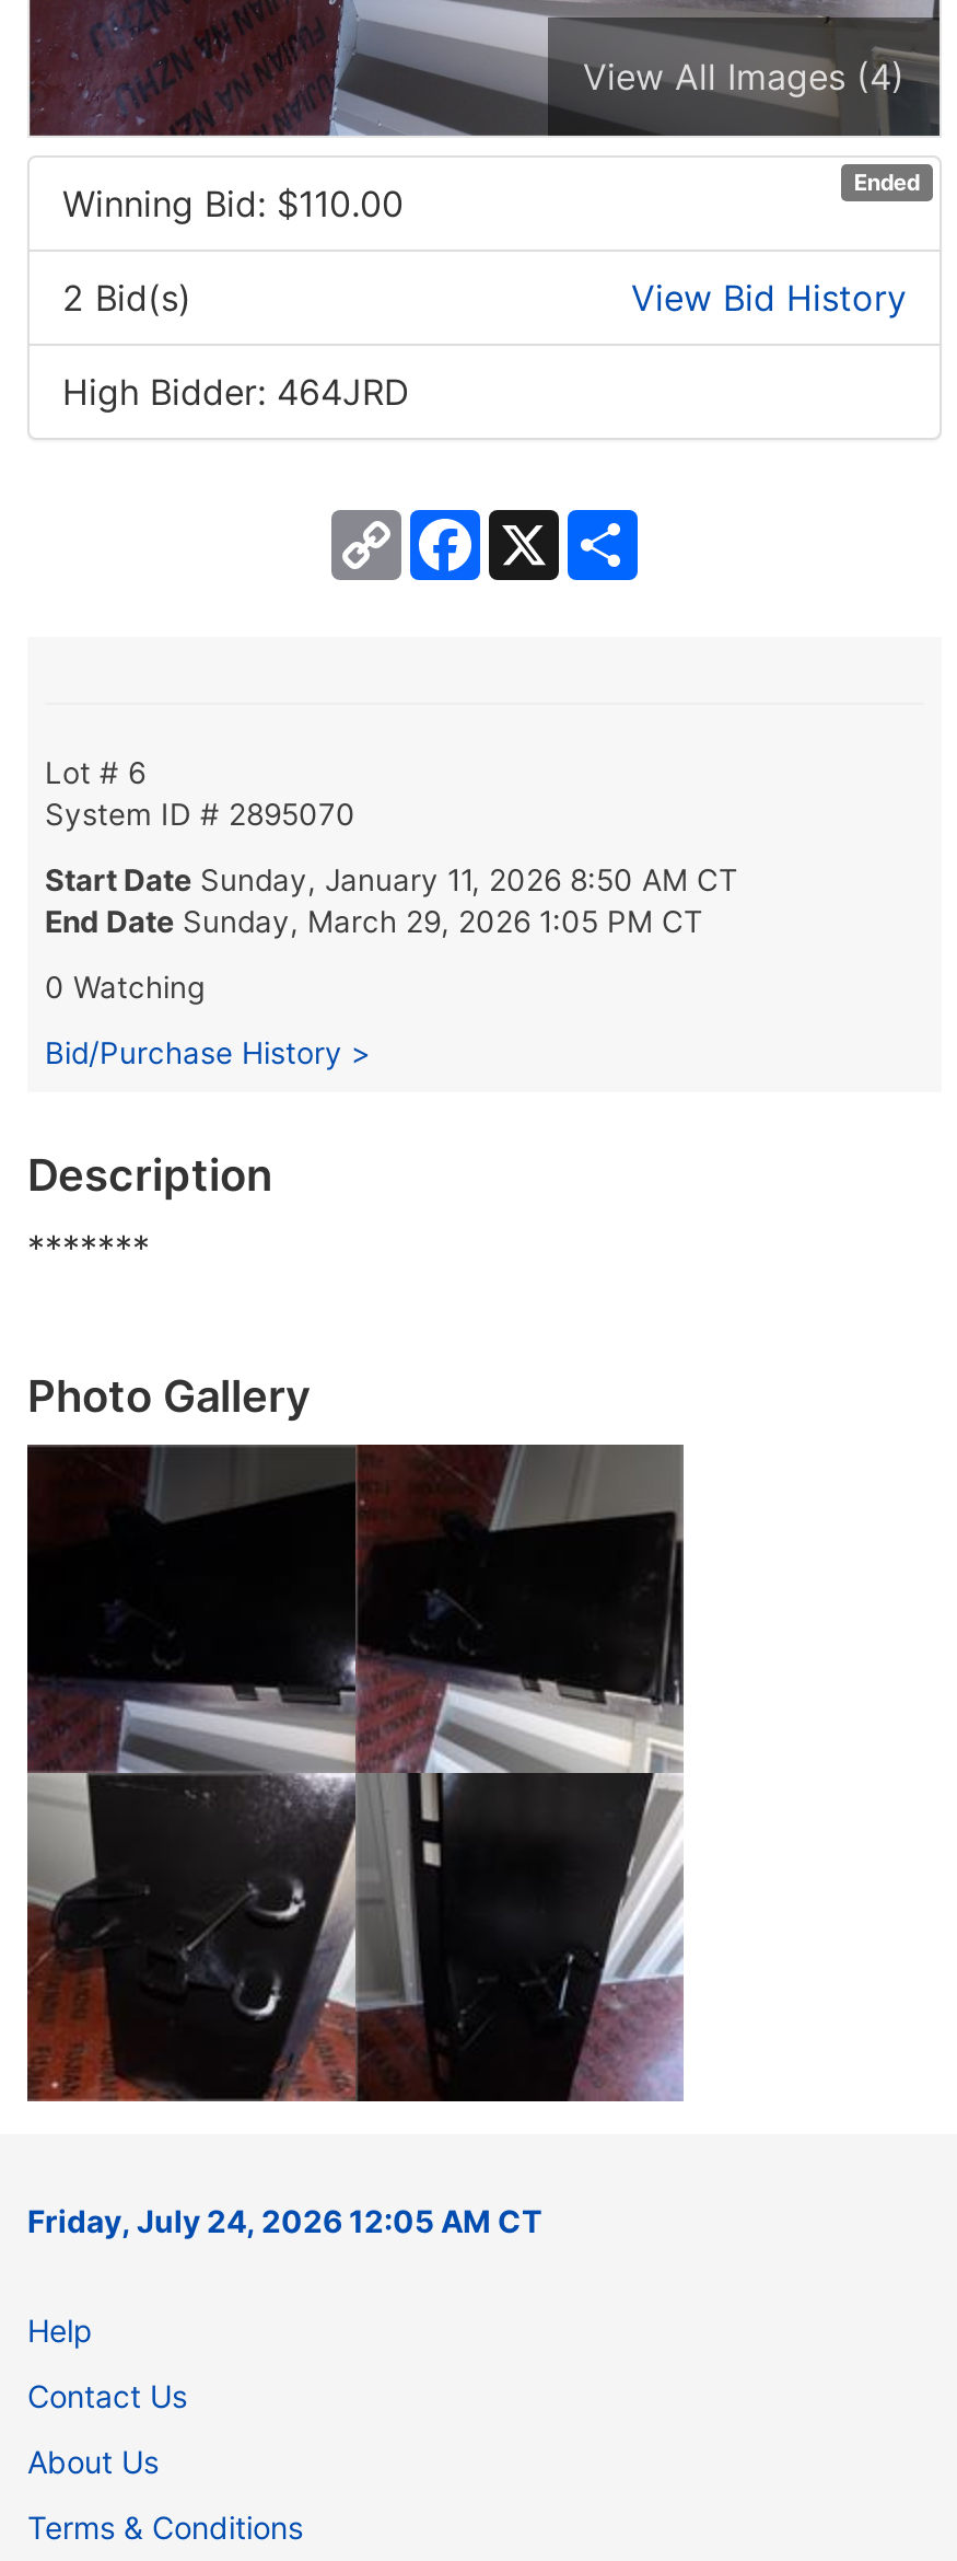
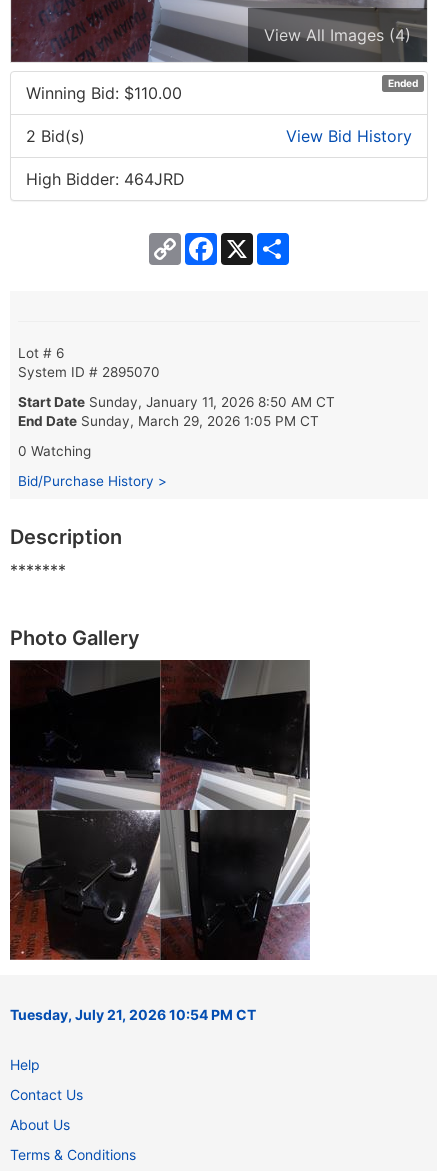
- Friday, July 24, 2026 12:05 AM CT
+ Tuesday, July 21, 2026 10:54 PM CT
